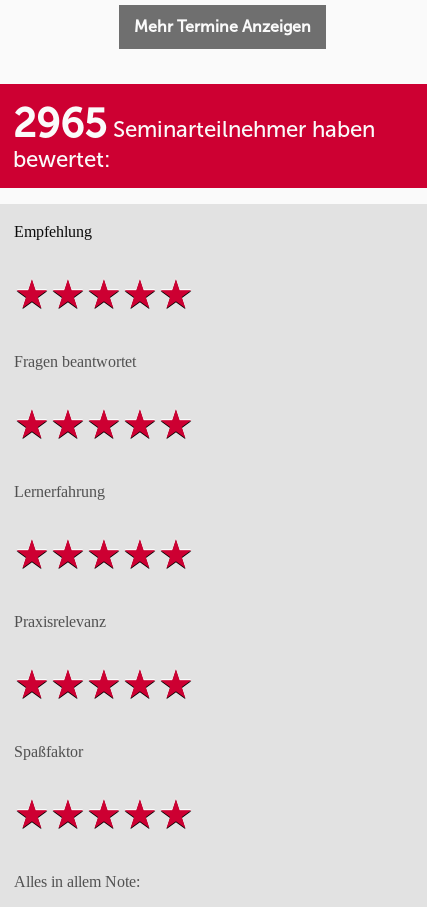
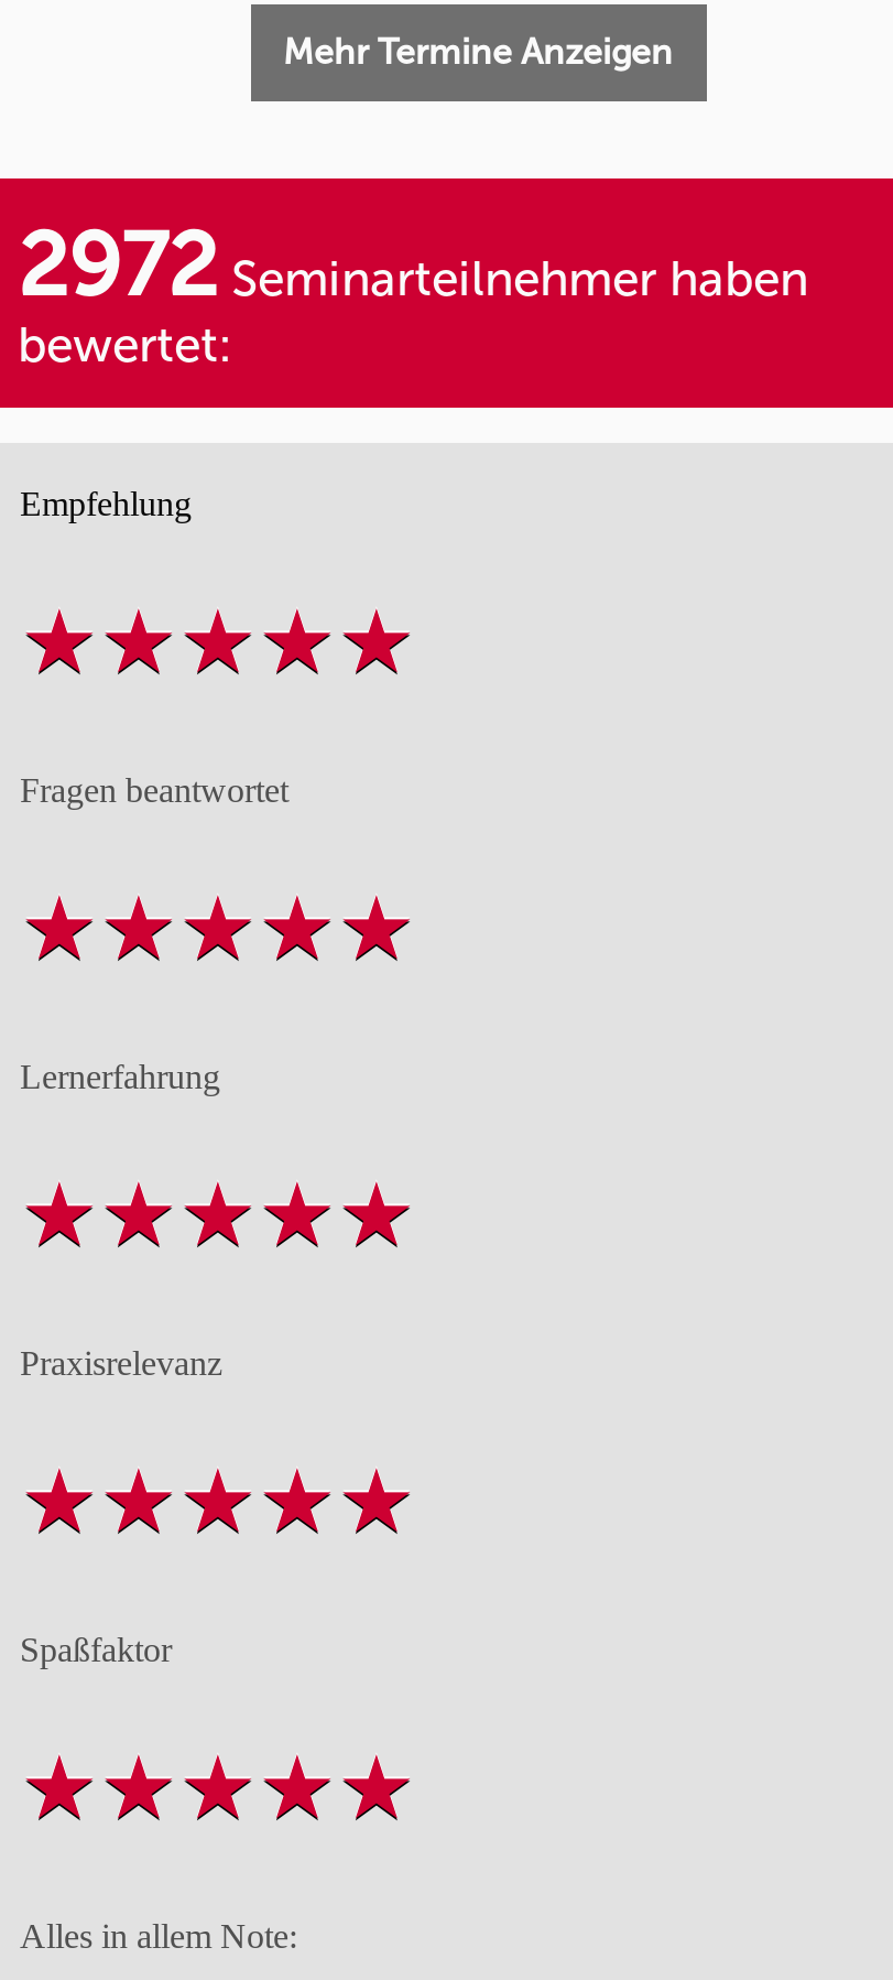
- 2965Seminarteilnehmer haben
+ 2972Seminarteilnehmer haben
